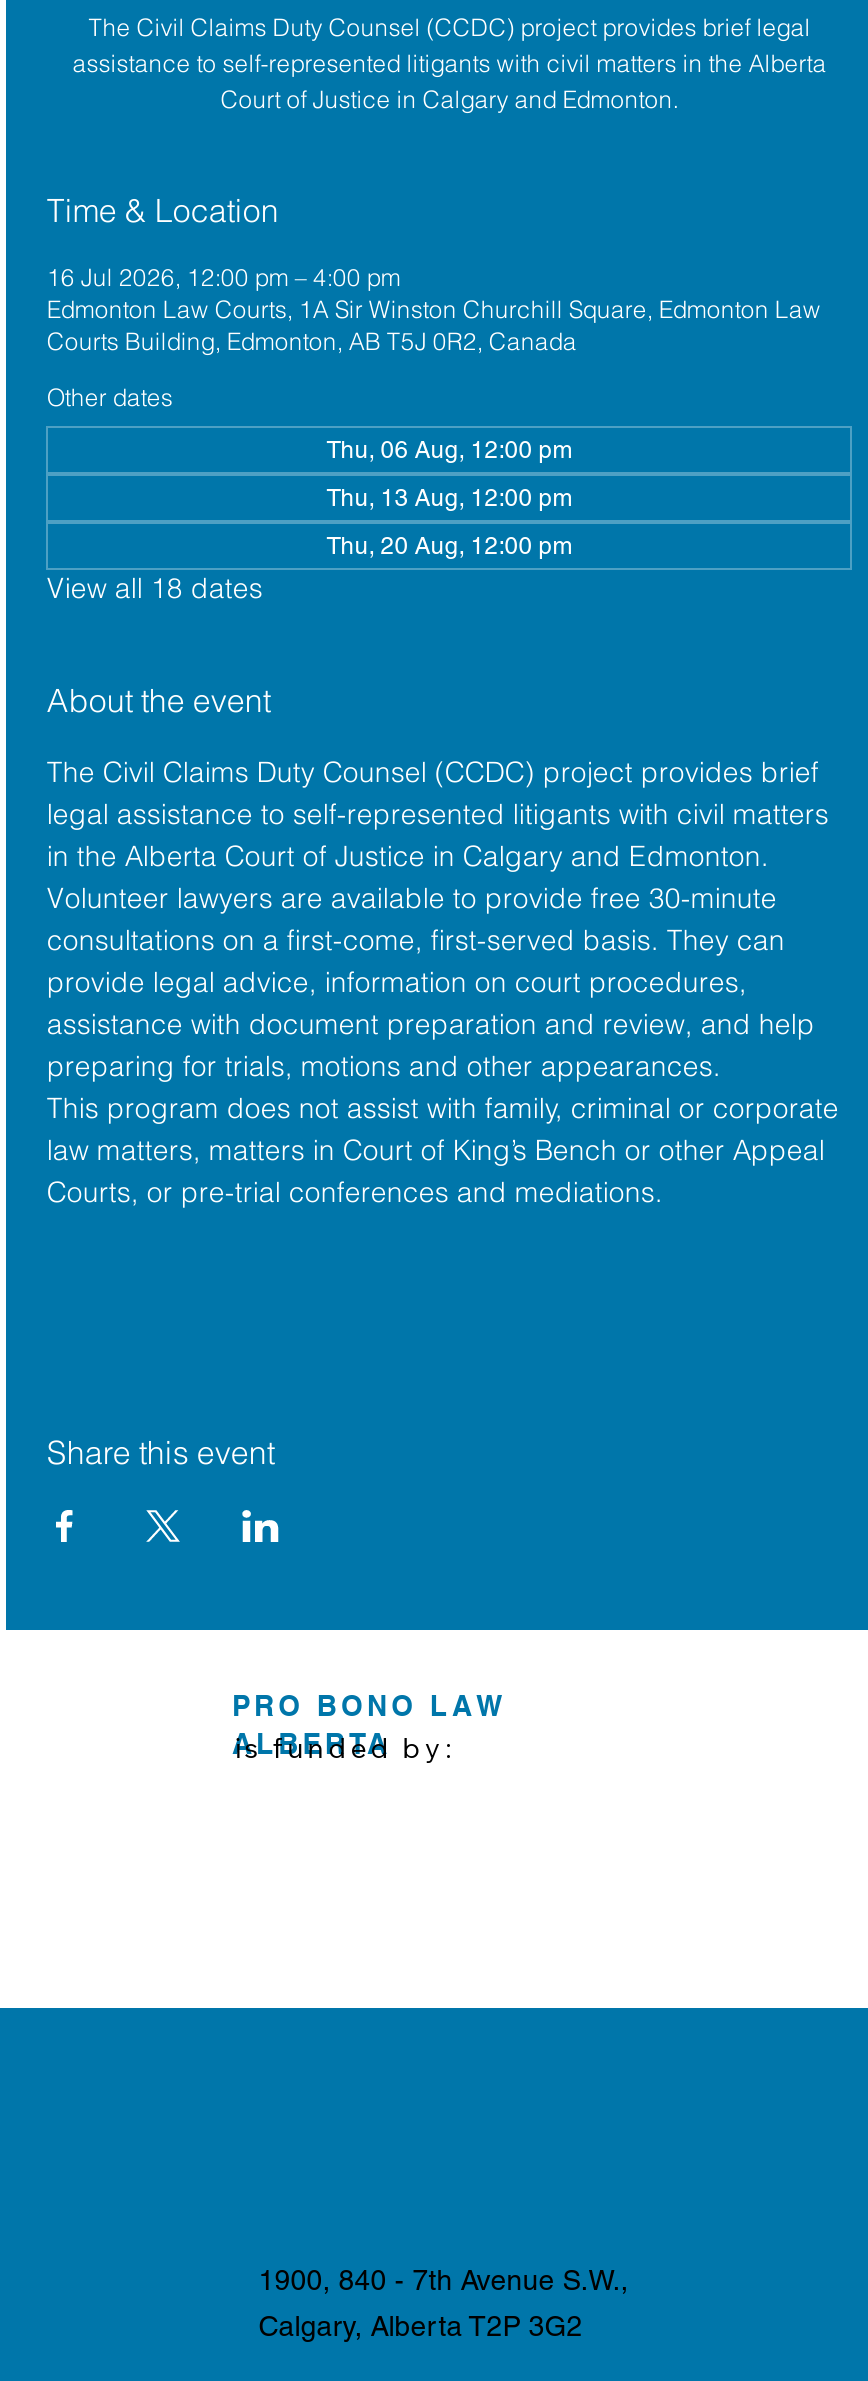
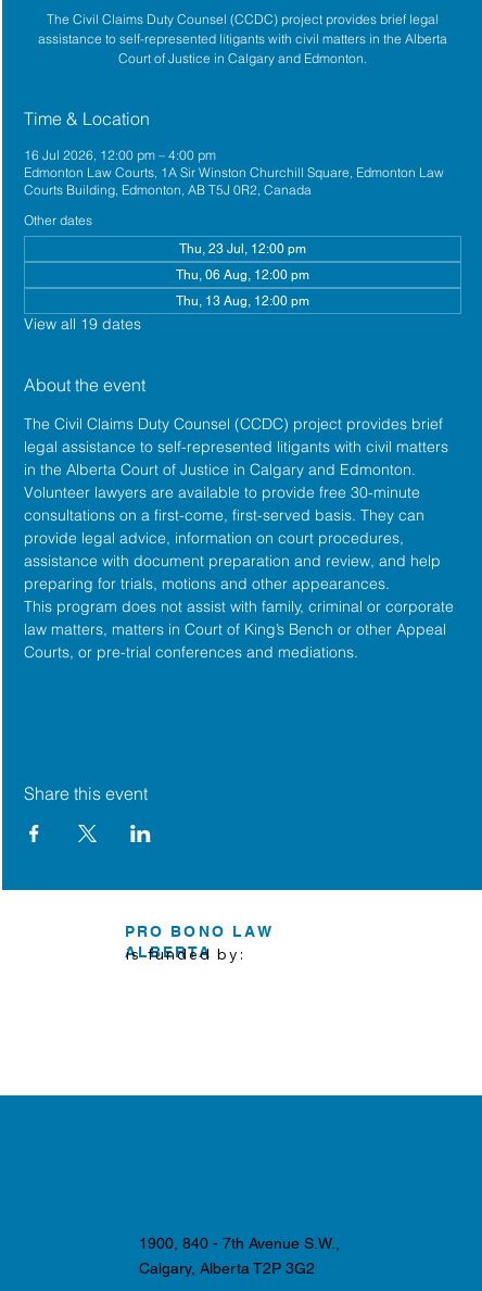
+ Thu, 23 Jul, 12:00 pm

moved down: Thu, 06 Aug, 12:00 pm | Thu, 13 Aug, 12:00 pm

- Thu, 20 Aug, 12:00 pm
- View all 18 dates
+ View all 19 dates
